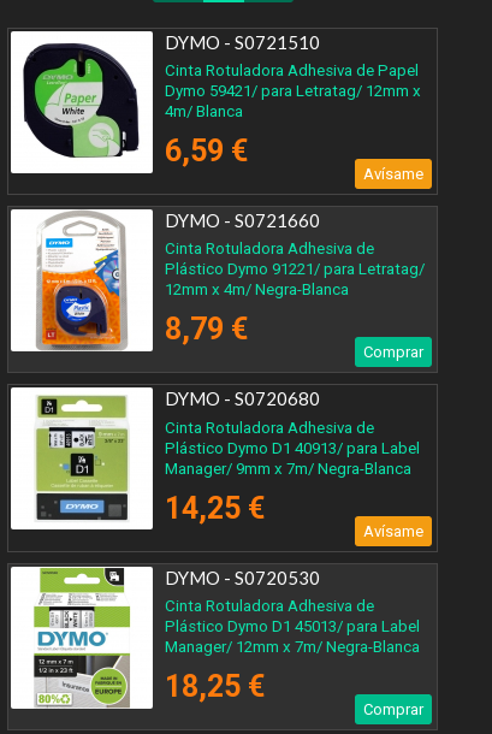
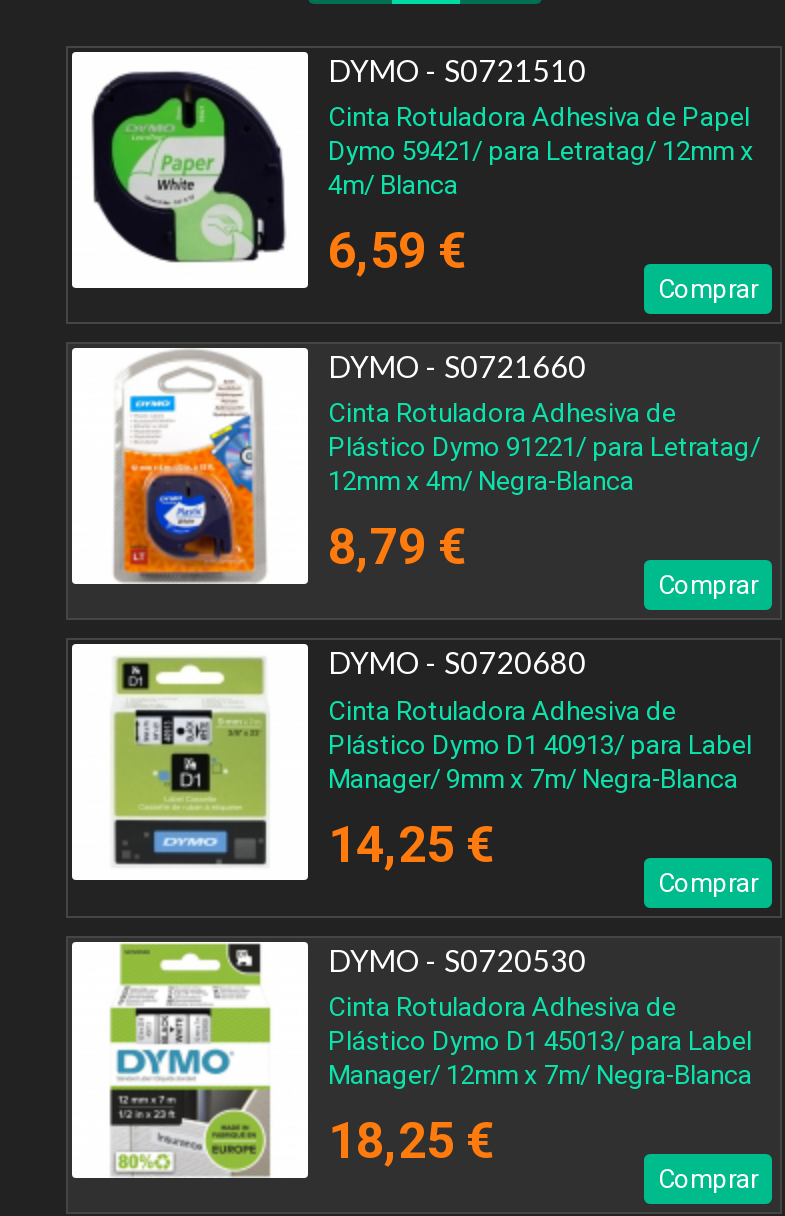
- Avísame
+ Comprar

- Avísame
+ Comprar
